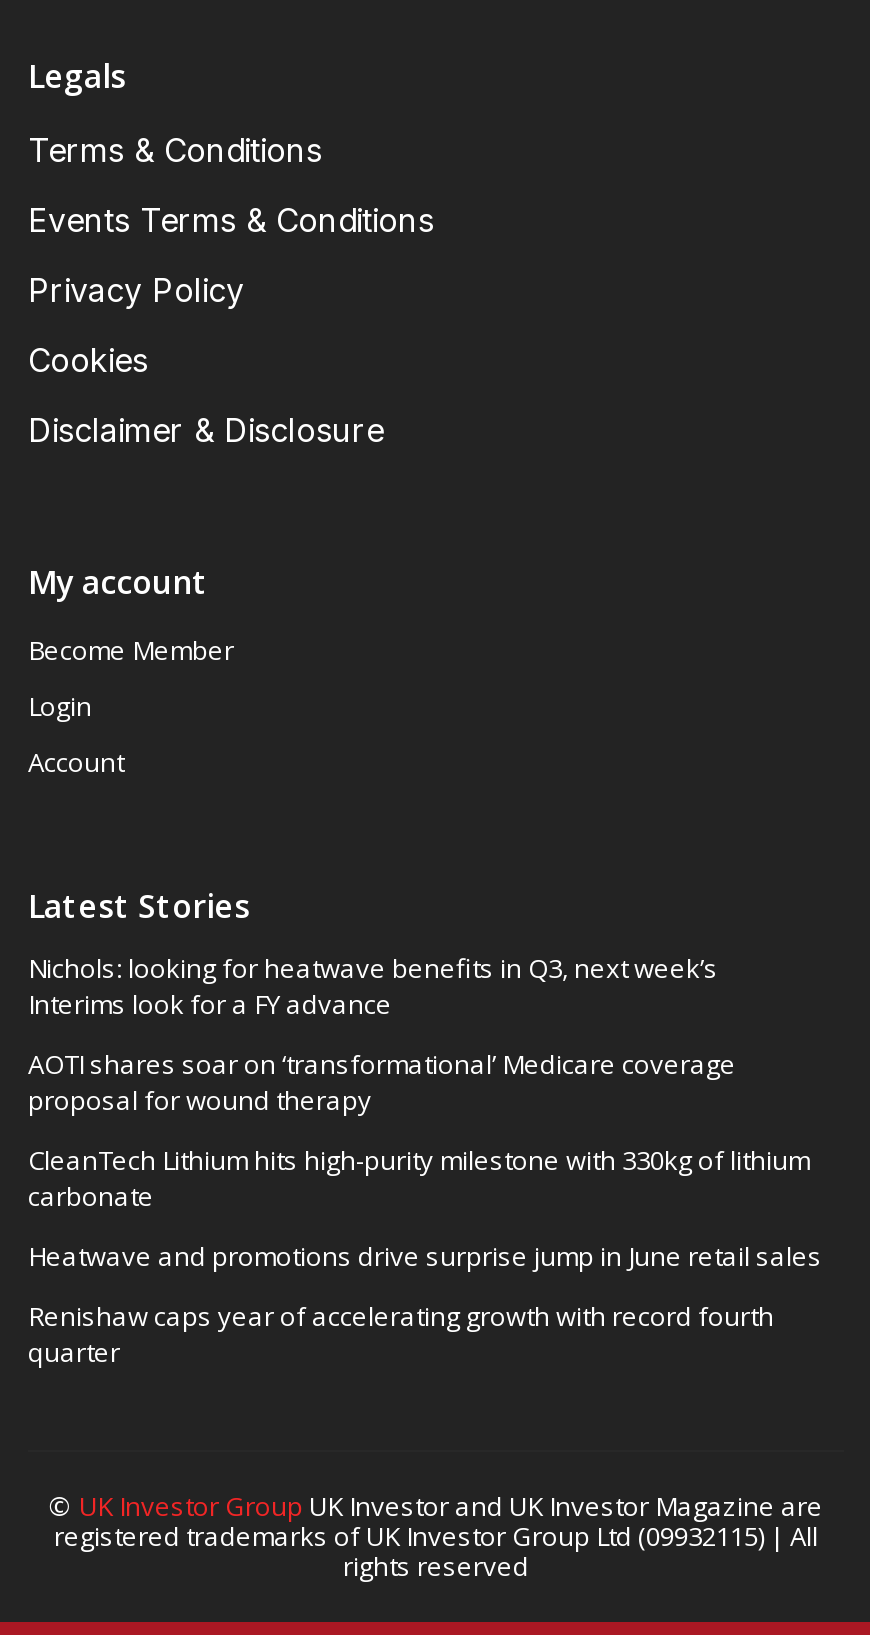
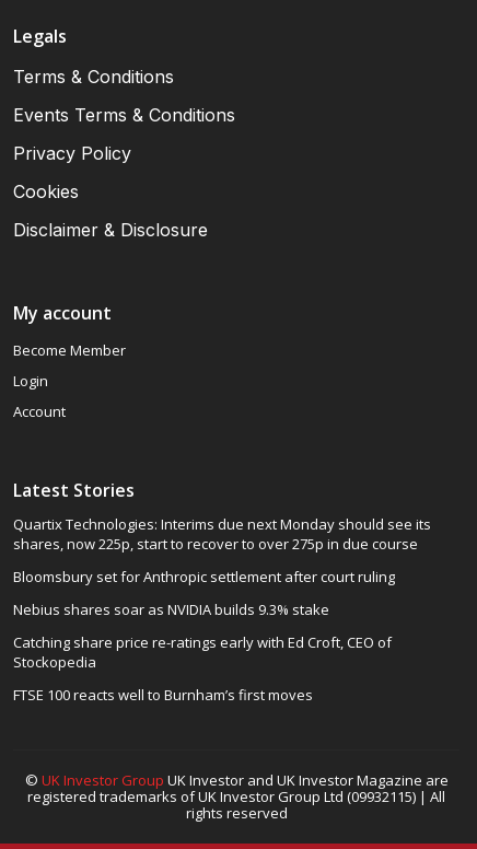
- Nichols: looking for heatwave benefits in Q3, next week’s
- Interims look for a FY advance
+ Quartix Technologies: Interims due next Monday should see its
+ shares, now 225p, start to recover to over 275p in due course

- AOTI shares soar on ‘transformational’ Medicare coverage
- proposal for wound therapy
+ Bloomsbury set for Anthropic settlement after court ruling

- CleanTech Lithium hits high-purity milestone with 330kg of lithium
- carbonate
+ Nebius shares soar as NVIDIA builds 9.3% stake

- Heatwave and promotions drive surprise jump in June retail sales
+ Catching share price re-ratings early with Ed Croft, CEO of
+ Stockopedia

- Renishaw caps year of accelerating growth with record fourth
- quarter
+ FTSE 100 reacts well to Burnham’s first moves
